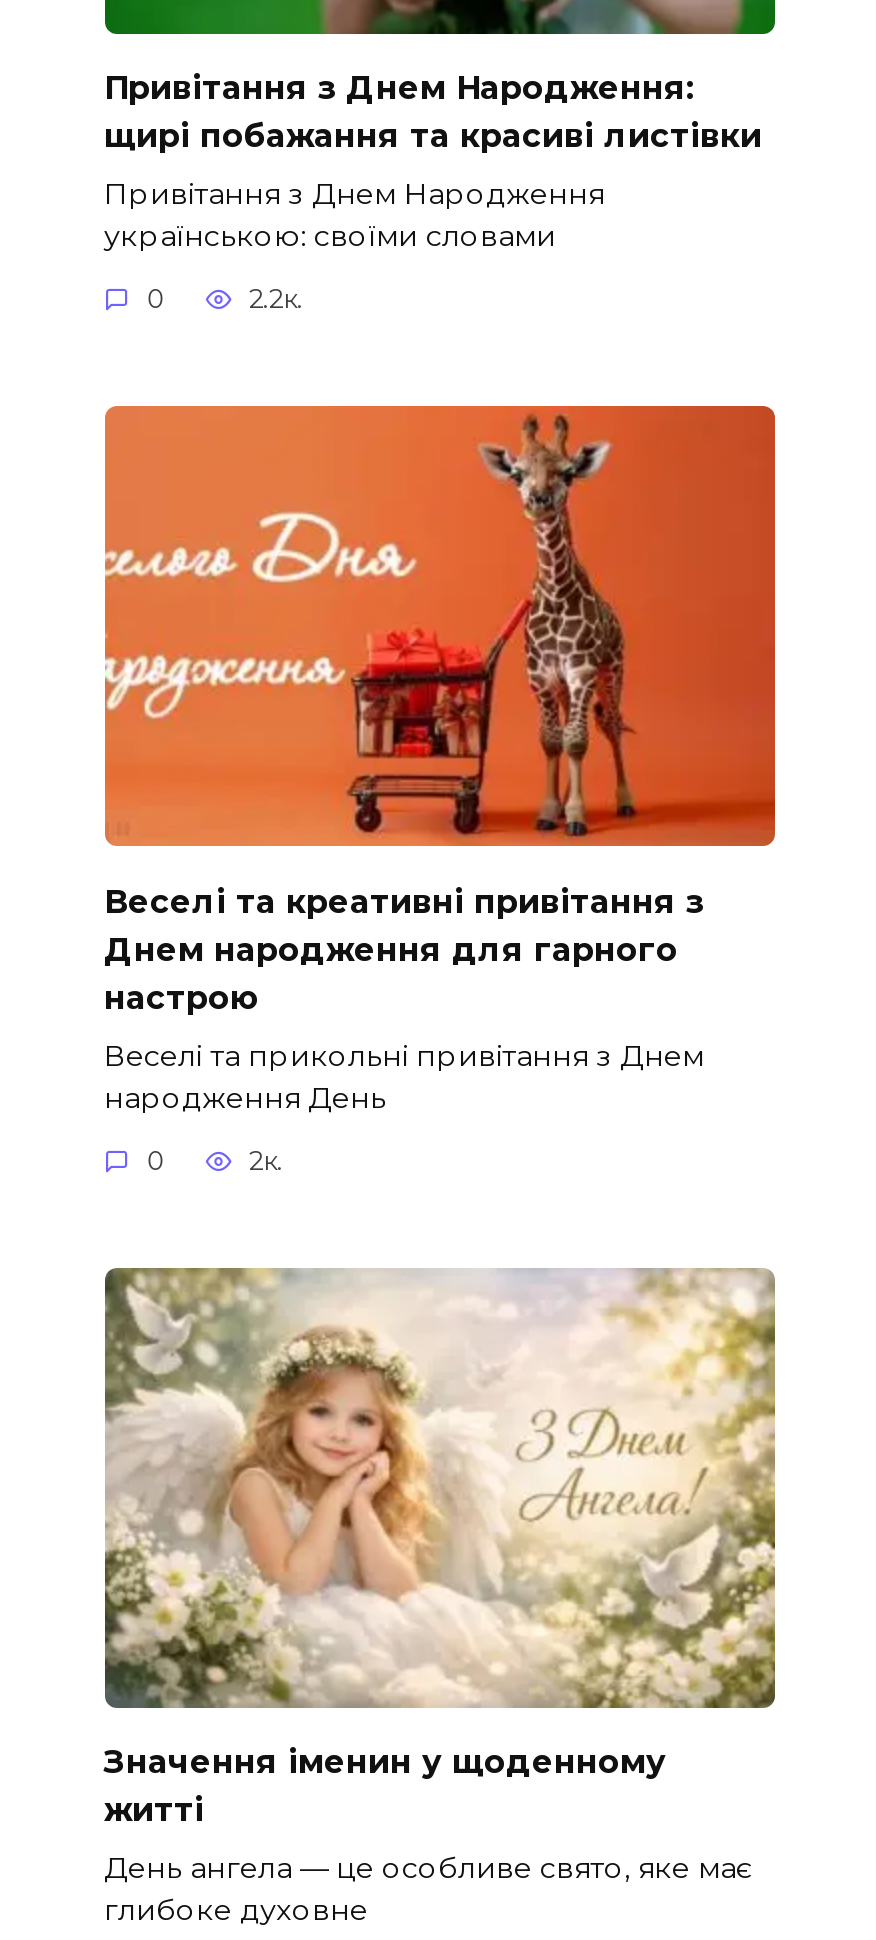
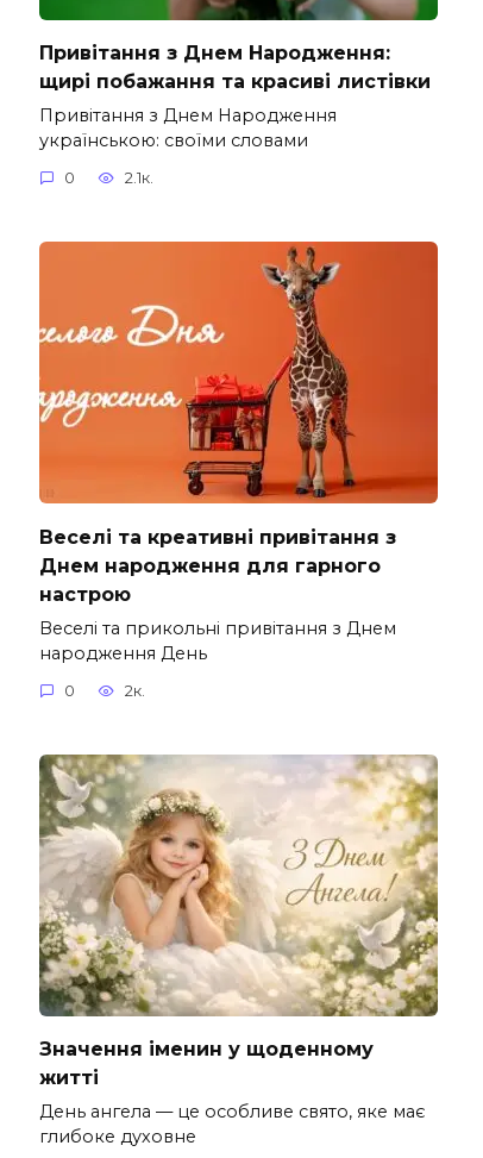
- 2.2к.
+ 2.1к.
